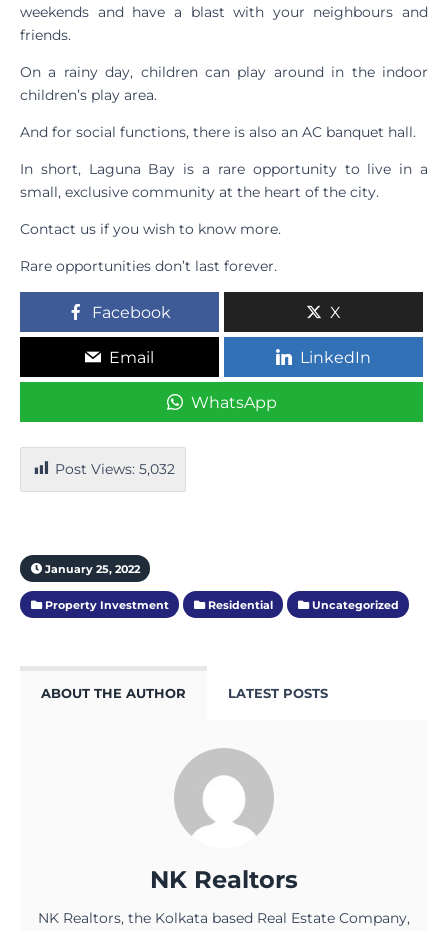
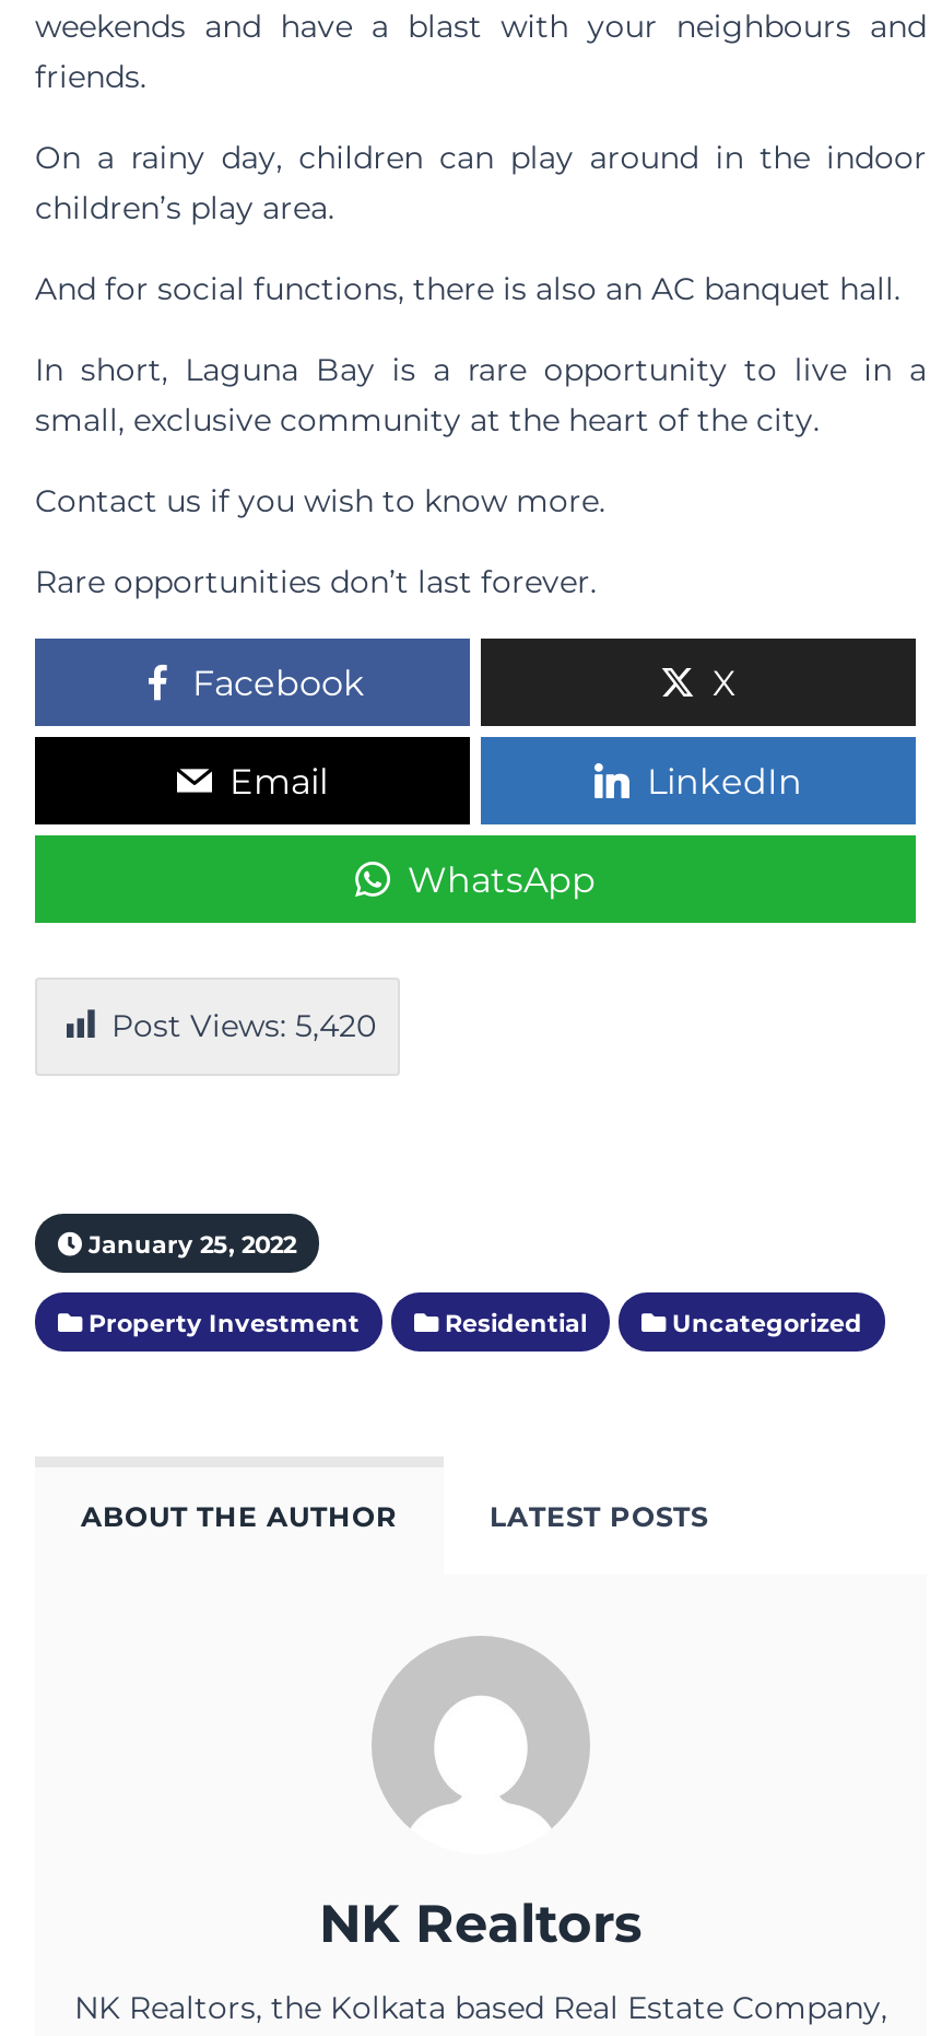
- Post Views: 5,032
+ Post Views: 5,420
